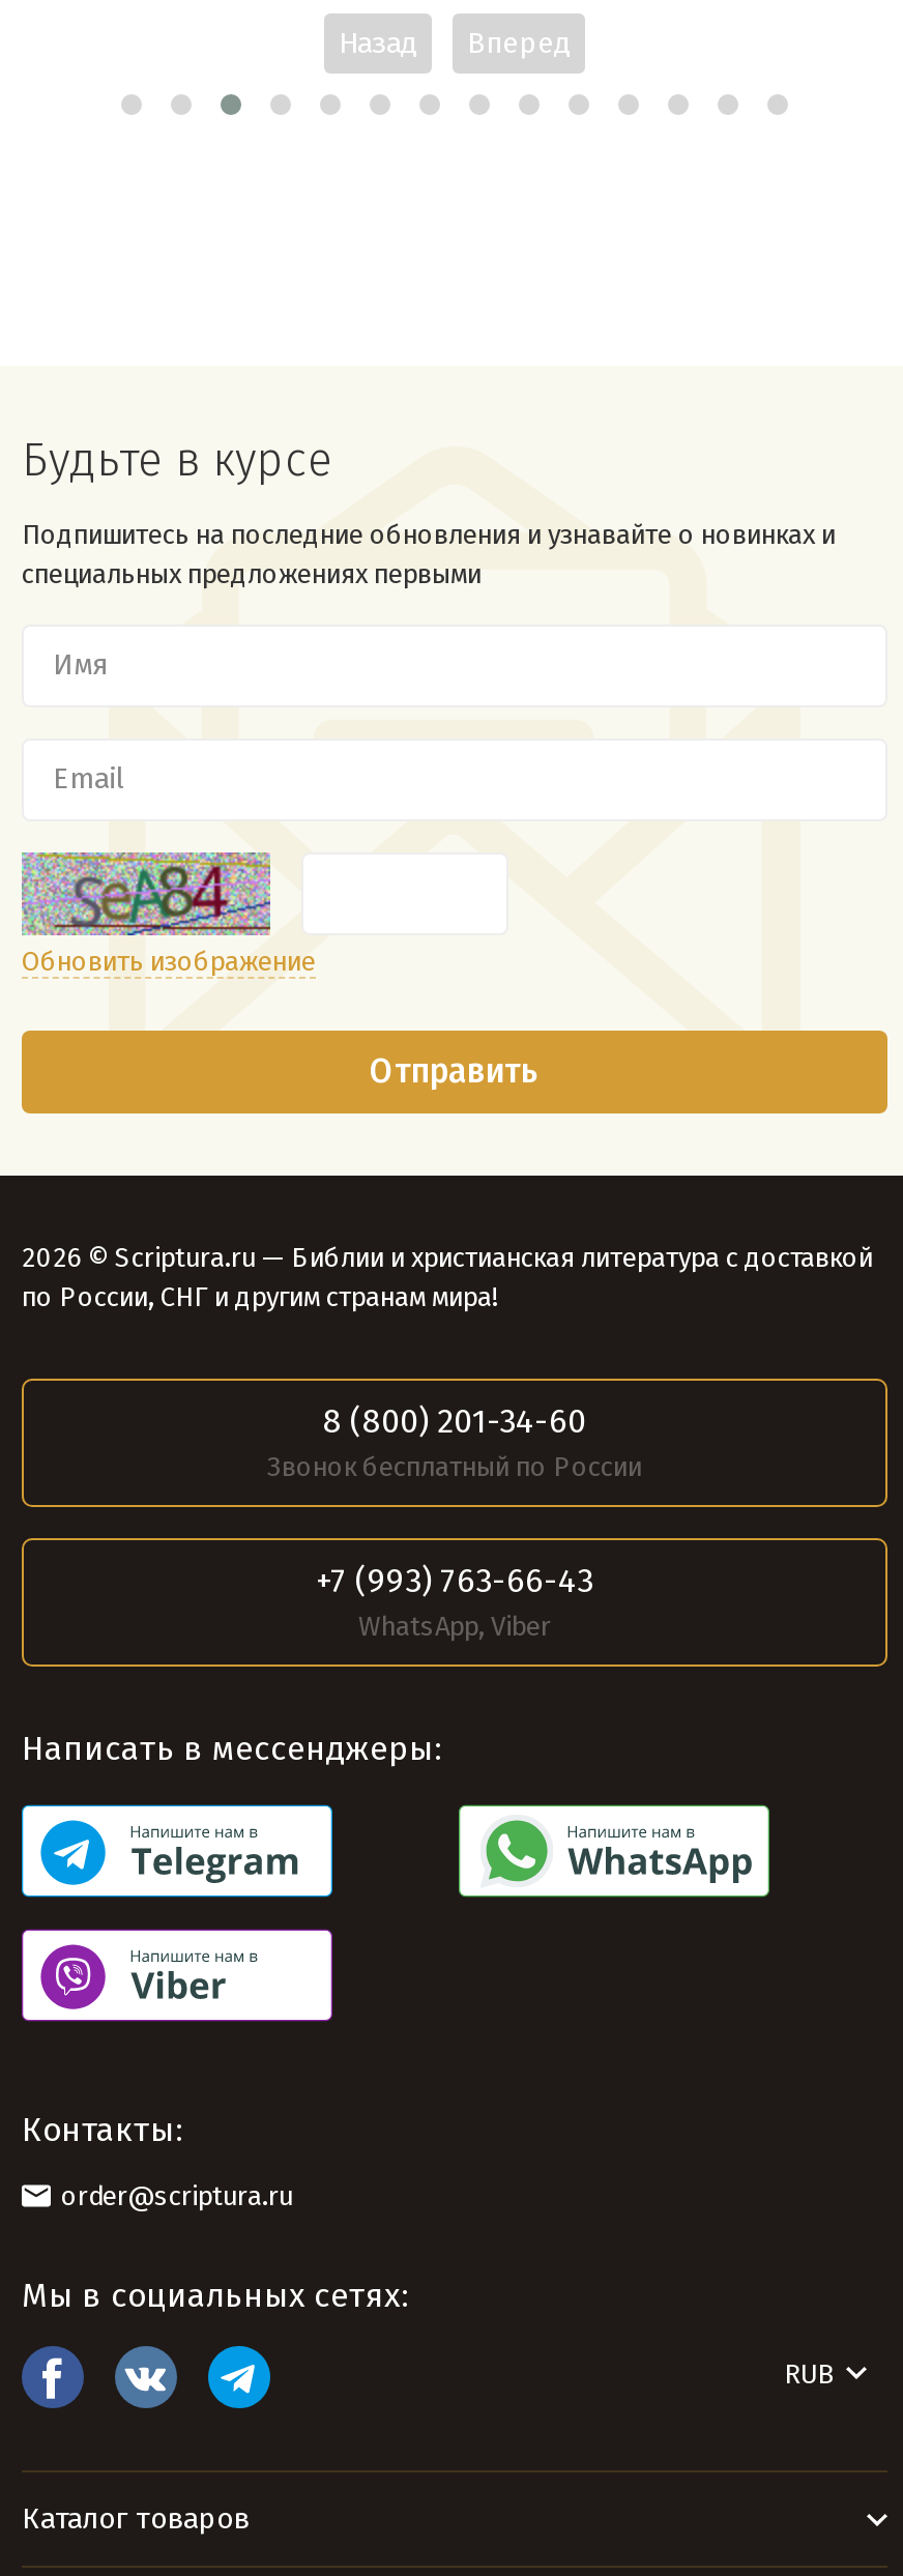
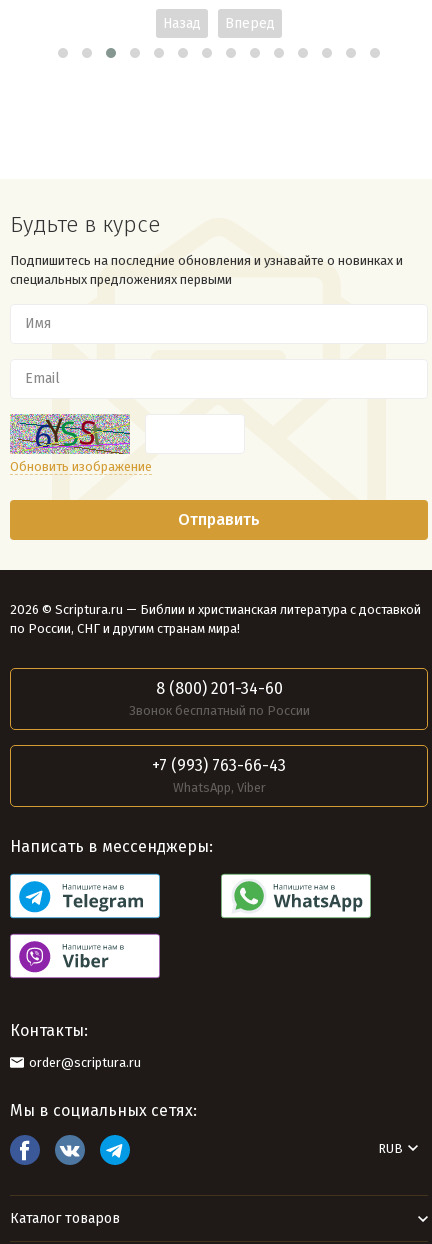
- [image]
+ [image]
